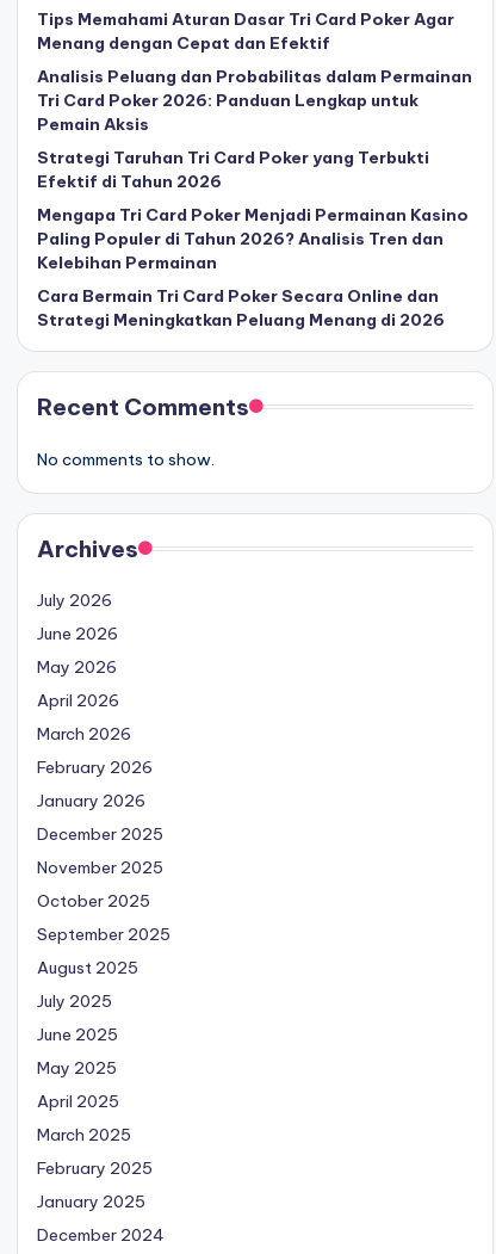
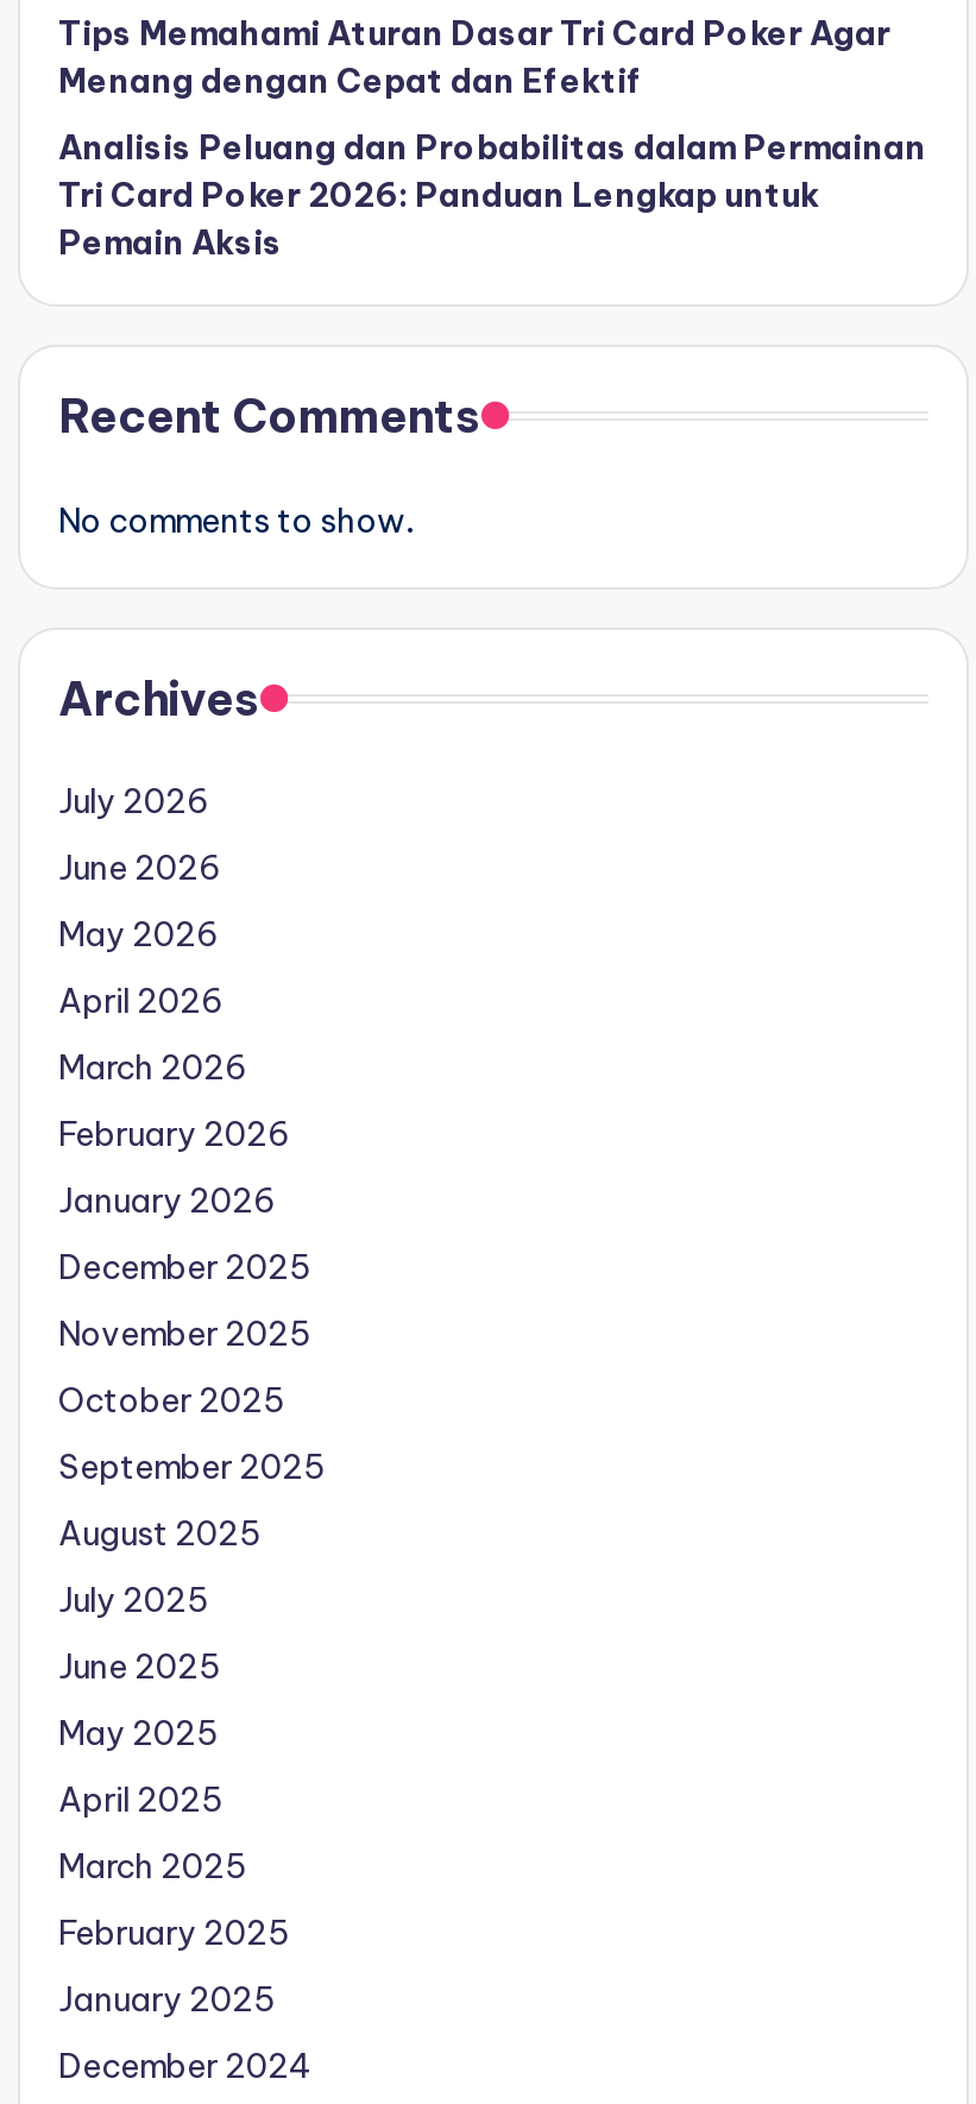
- Strategi Taruhan Tri Card Poker yang Terbukti
- Efektif di Tahun 2026
- Mengapa Tri Card Poker Menjadi Permainan Kasino
- Paling Populer di Tahun 2026? Analisis Tren dan
- Kelebihan Permainan
- Cara Bermain Tri Card Poker Secara Online dan
- Strategi Meningkatkan Peluang Menang di 2026
